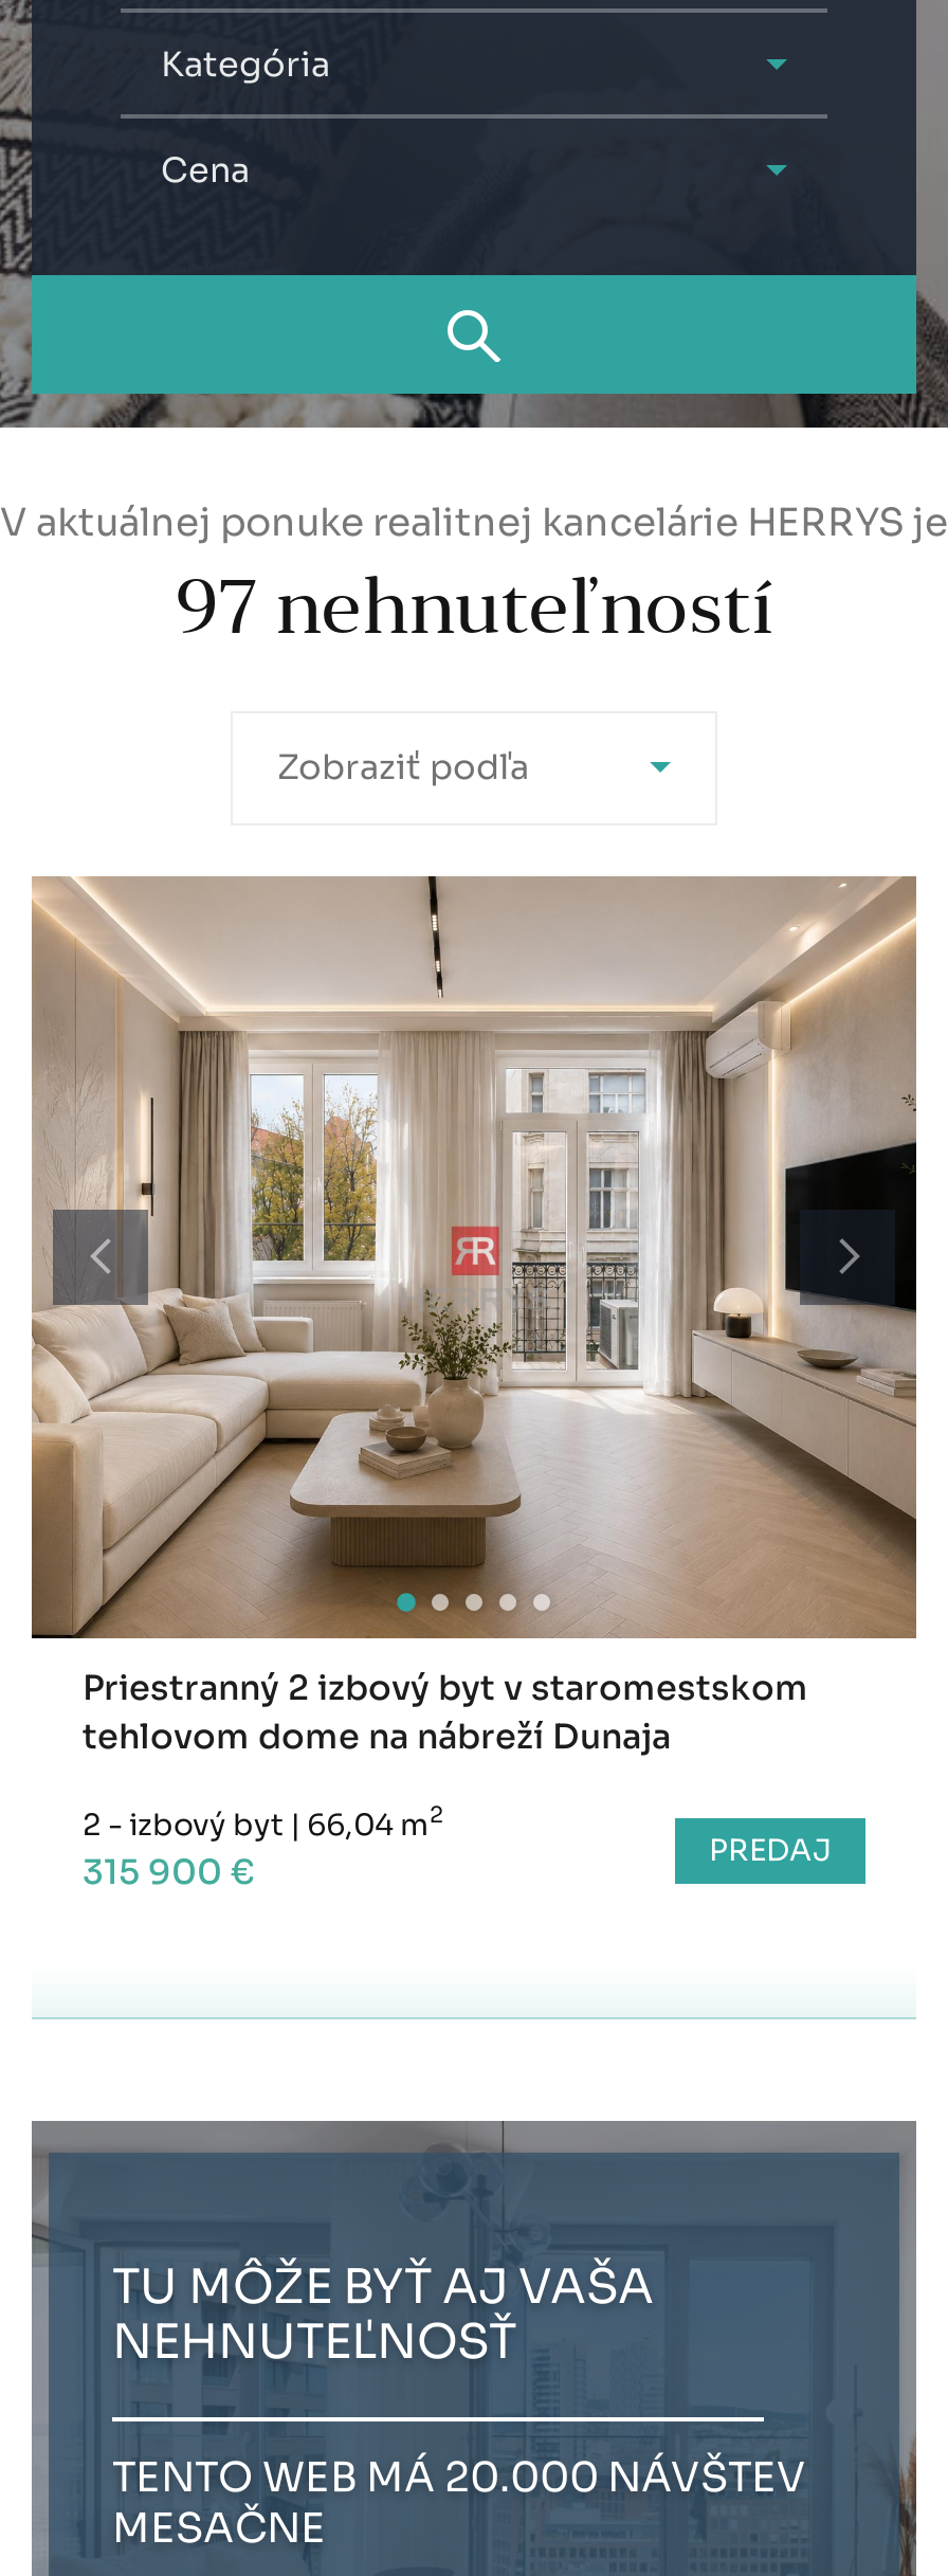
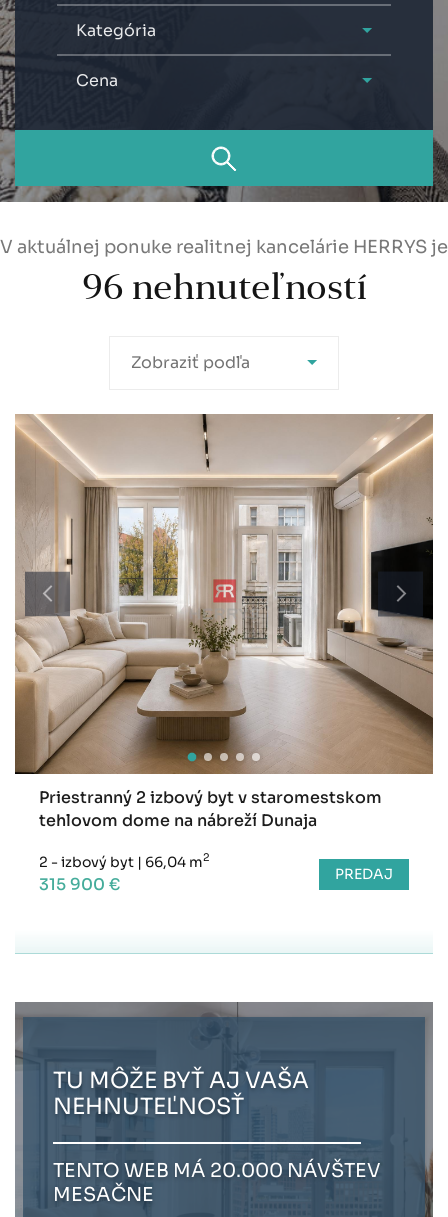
- 97 nehnuteľností
+ 96 nehnuteľností
